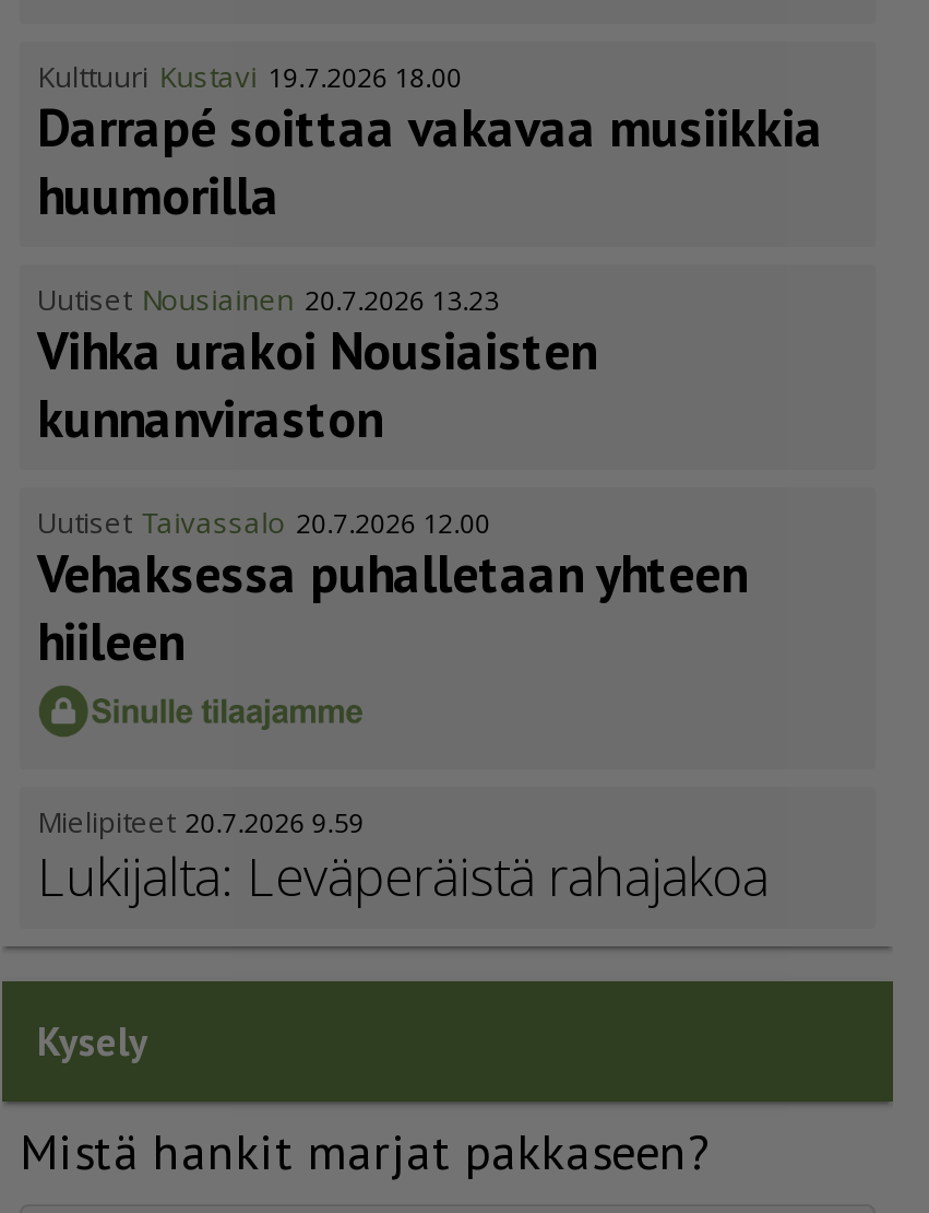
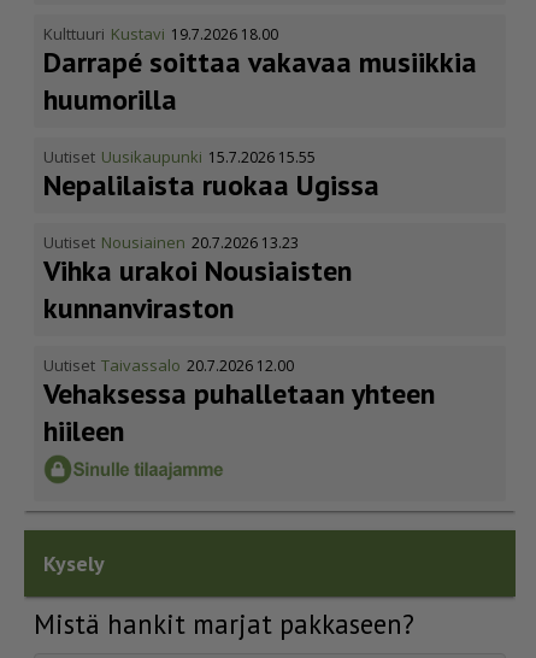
+ Uutiset Uusikaupunki 15.7.2026 15.55
+ Nepalilaista ruokaa Ugissa

moved down: Uutiset Nousiainen 20.7.2026 13.23 | Vihka urakoi Nousiaisten | kunnanviraston | Uutiset Taivassalo 20.7.2026 12.00 | Vehaksessa puhalletaan yhteen | hiileen

- Mielipiteet 20.7.2026 9.59
- Lukijalta: Leväperäistä rahajakoa
